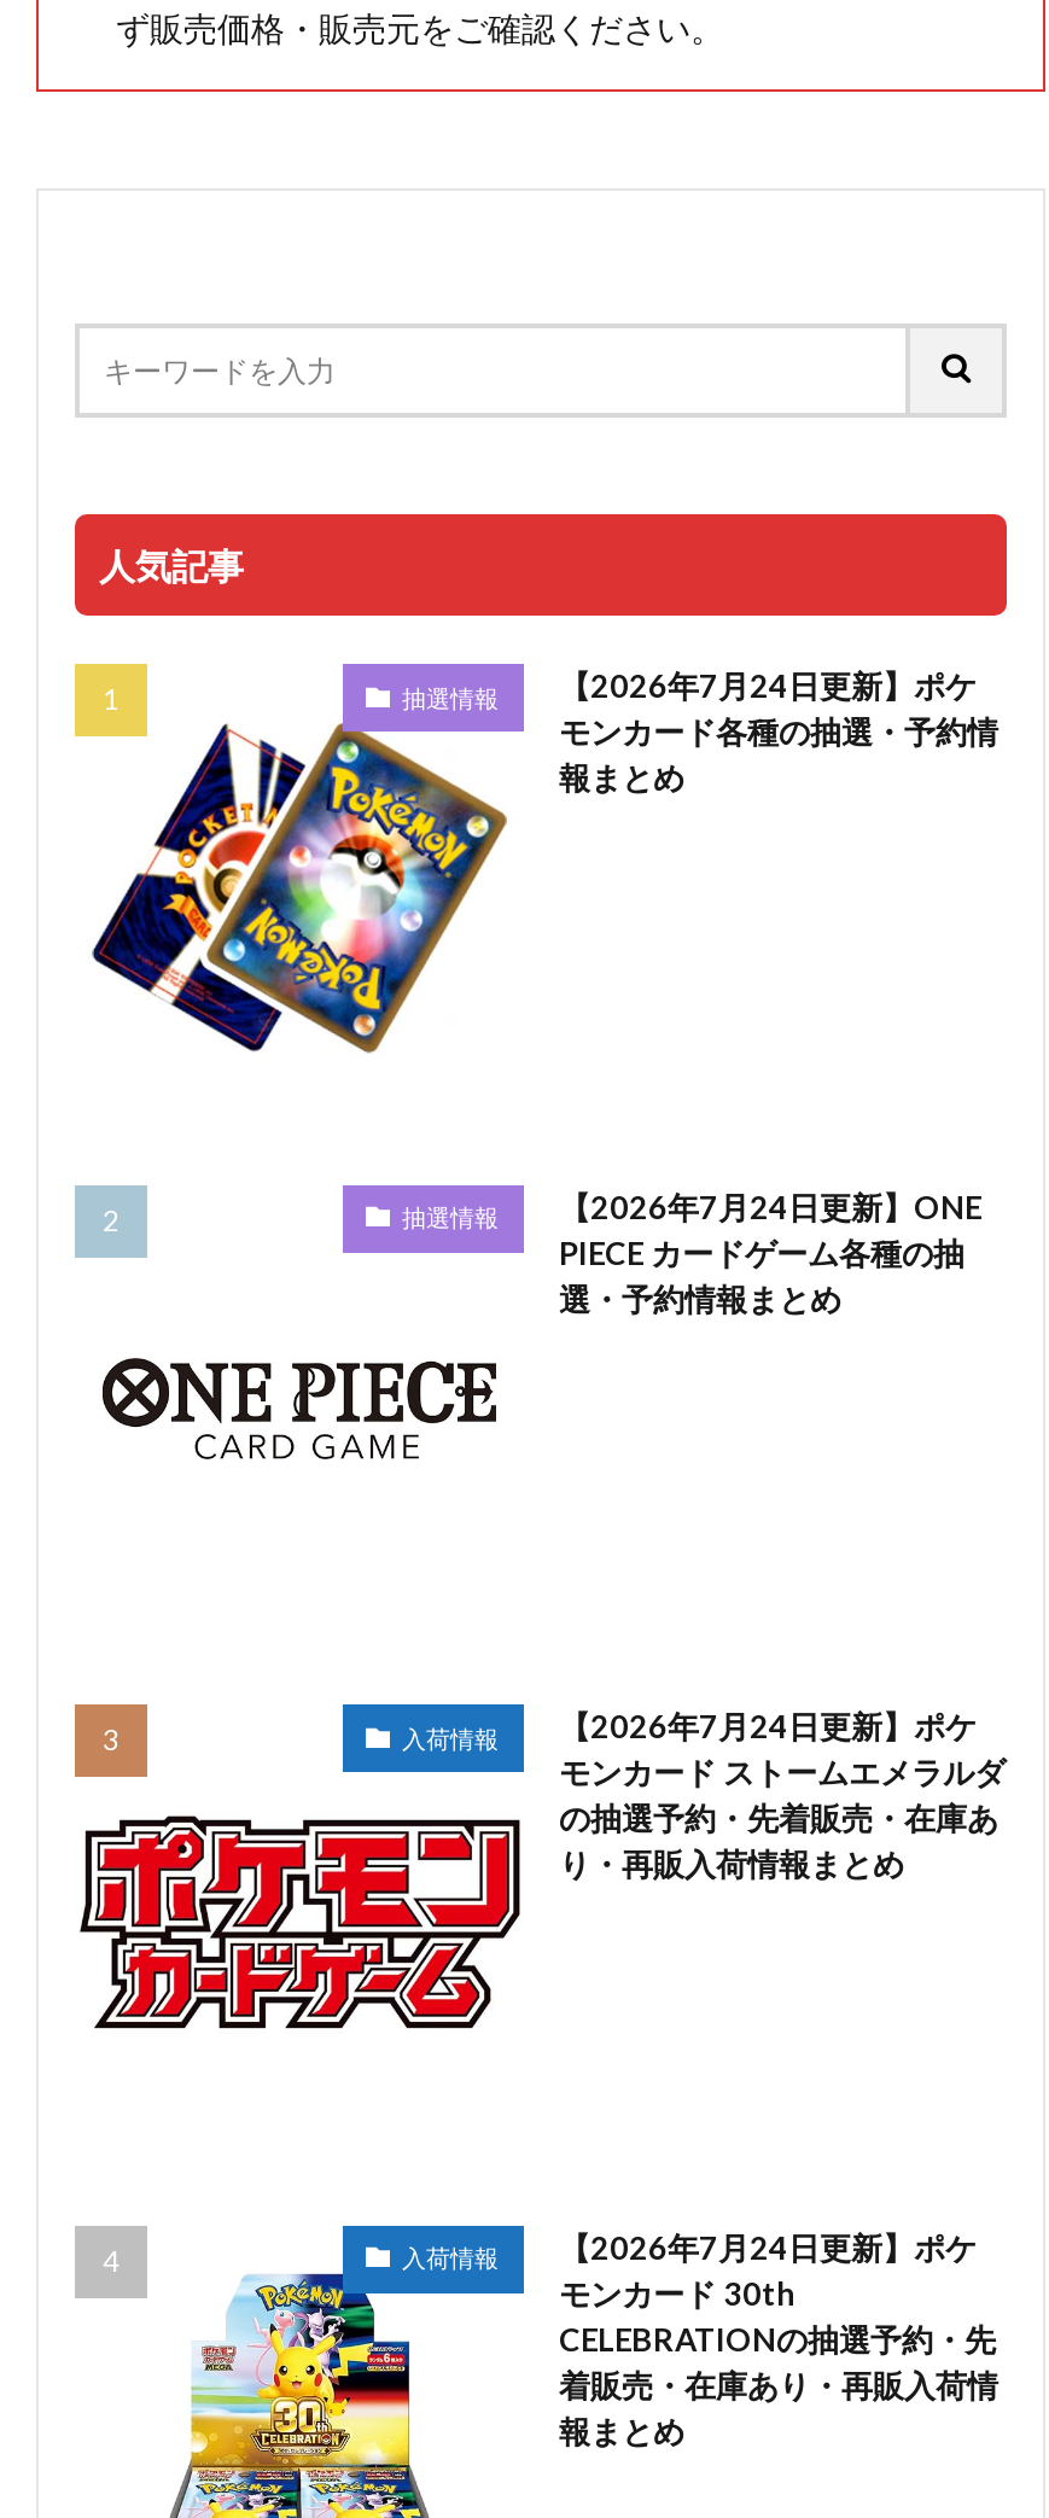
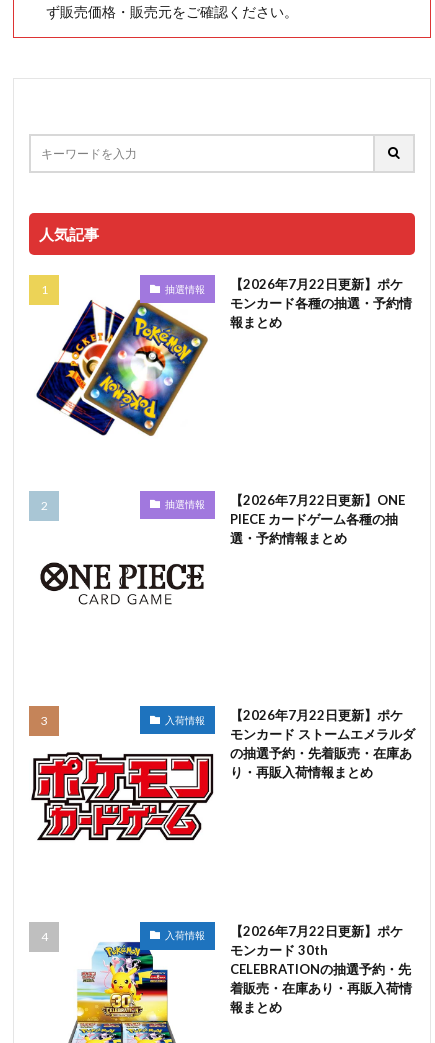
- 【2026年7月24日更新】ポケ
+ 【2026年7月22日更新】ポケ

- 【2026年7月24日更新】ONE
+ 【2026年7月22日更新】ONE

- 【2026年7月24日更新】ポケ
+ 【2026年7月22日更新】ポケ

- 【2026年7月24日更新】ポケ
+ 【2026年7月22日更新】ポケ
